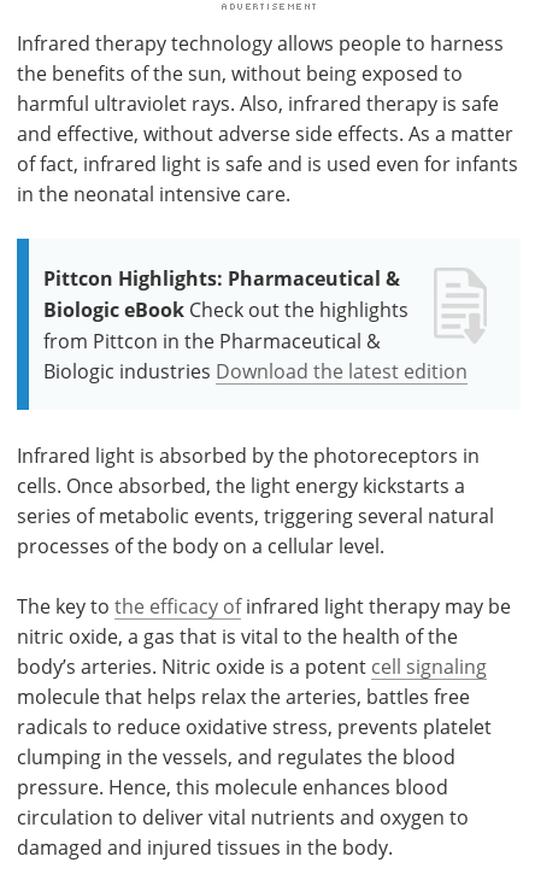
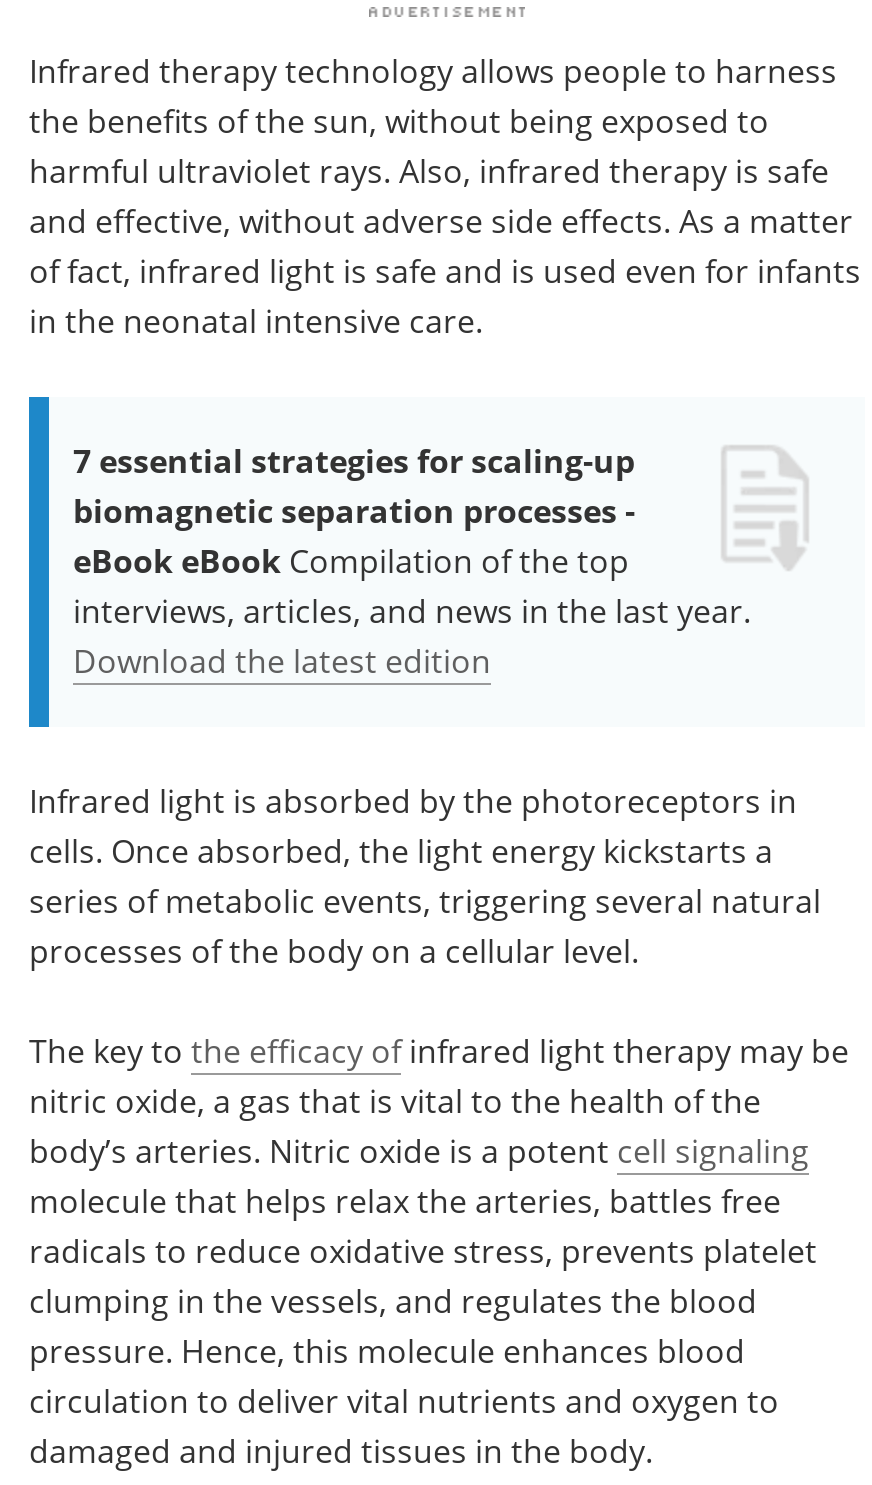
- Pittcon Highlights: Pharmaceutical &
- Biologic eBook Check out the highlights
- from Pittcon in the Pharmaceutical &
- Biologic industries Download the latest edition
+ 7 essential strategies for scaling-up
+ biomagnetic separation processes -
+ eBook eBook Compilation of the top
+ interviews, articles, and news in the last year.
+ Download the latest edition
